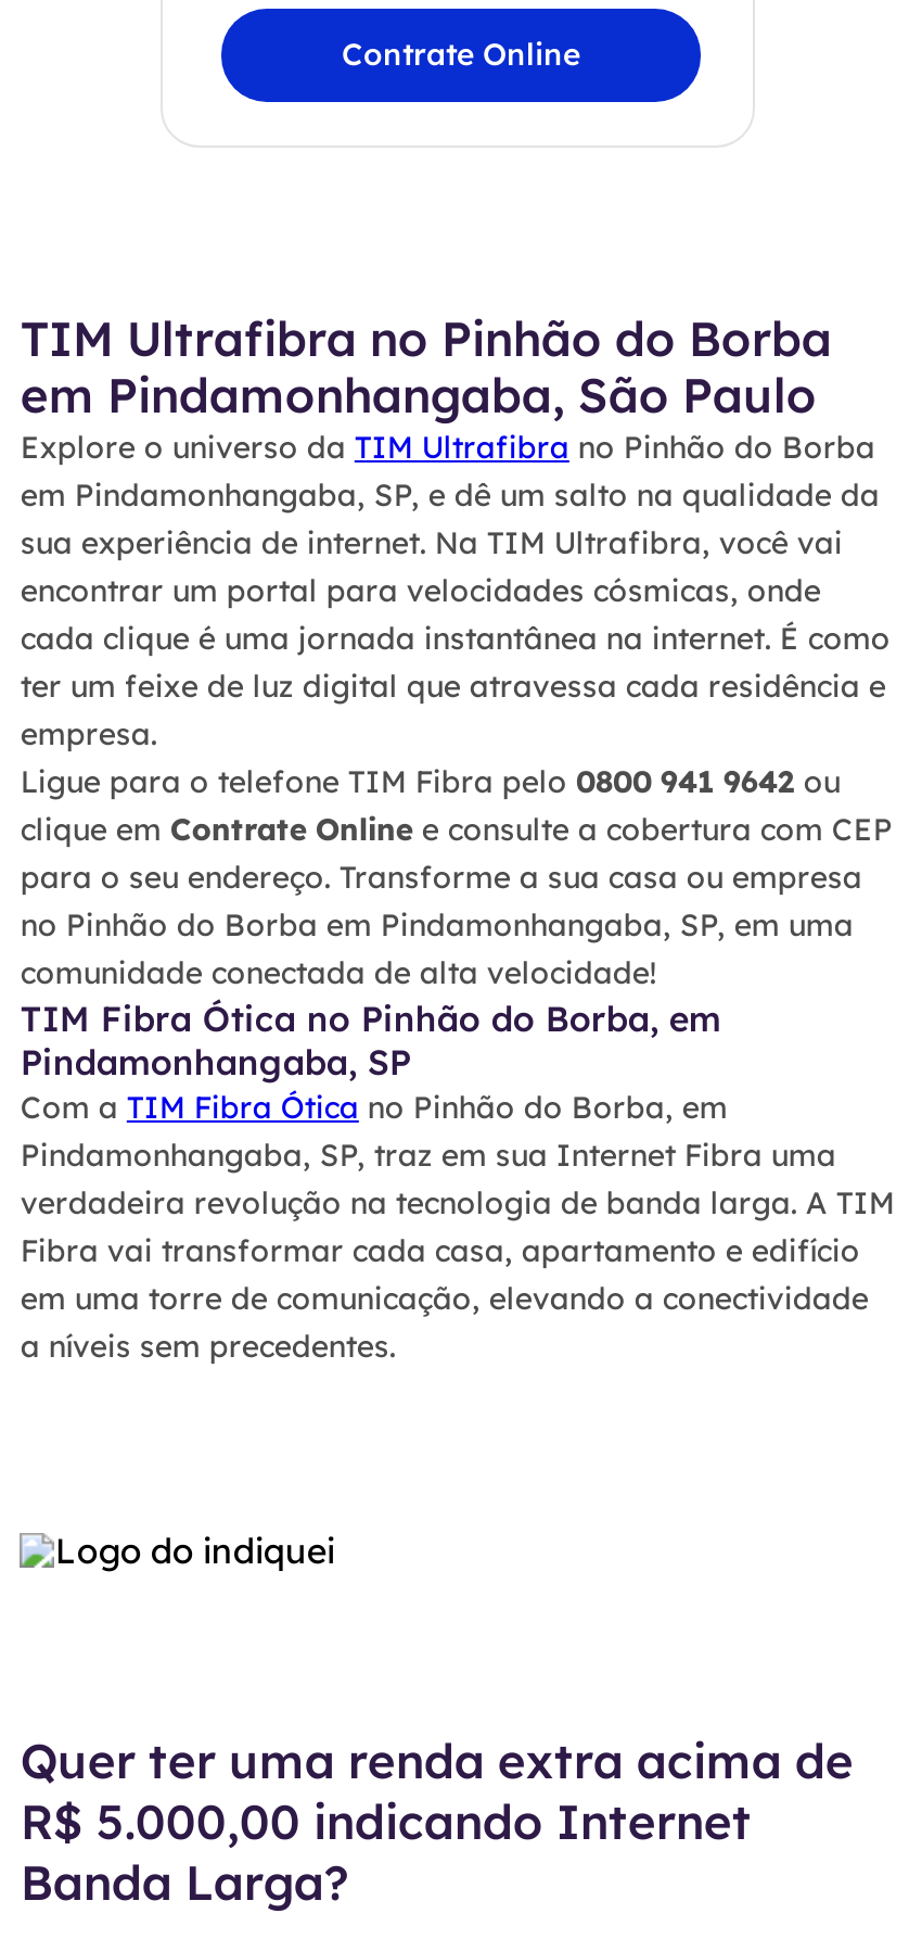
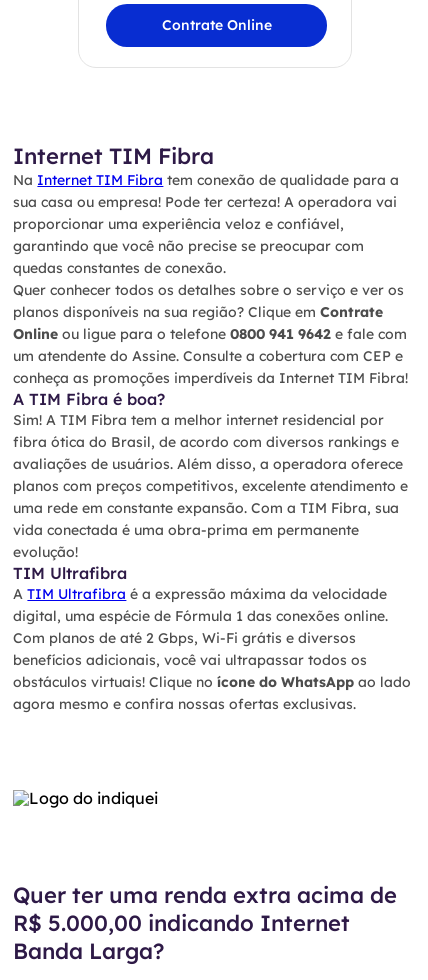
- TIM Ultrafibra no Pinhão do Borba
- em Pindamonhangaba, São Paulo
- Explore o universo da TIM Ultrafibra no Pinhão do Borba
- em Pindamonhangaba, SP, e dê um salto na qualidade da
- sua experiência de internet. Na TIM Ultrafibra, você vai
- encontrar um portal para velocidades cósmicas, onde
- cada clique é uma jornada instantânea na internet. É como
- ter um feixe de luz digital que atravessa cada residência e
- empresa.
- Ligue para o telefone TIM Fibra pelo 0800 941 9642 ou
- clique em Contrate Online e consulte a cobertura com CEP
- para o seu endereço. Transforme a sua casa ou empresa
- no Pinhão do Borba em Pindamonhangaba, SP, em uma
- comunidade conectada de alta velocidade!
- TIM Fibra Ótica no Pinhão do Borba, em
- Pindamonhangaba, SP
- Com a TIM Fibra Ótica no Pinhão do Borba, em
- Pindamonhangaba, SP, traz em sua Internet Fibra uma
- verdadeira revolução na tecnologia de banda larga. A TIM
- Fibra vai transformar cada casa, apartamento e edifício
- em uma torre de comunicação, elevando a conectividade
- a níveis sem precedentes.
+ Internet TIM Fibra
+ Na Internet TIM Fibra tem conexão de qualidade para a
+ sua casa ou empresa! Pode ter certeza! A operadora vai
+ proporcionar uma experiência veloz e confiável,
+ garantindo que você não precise se preocupar com
+ quedas constantes de conexão.
+ Quer conhecer todos os detalhes sobre o serviço e ver os
+ planos disponíveis na sua região? Clique em Contrate
+ Online ou ligue para o telefone 0800 941 9642 e fale com
+ um atendente do Assine. Consulte a cobertura com CEP e
+ conheça as promoções imperdíveis da Internet TIM Fibra!
+ A TIM Fibra é boa?
+ Sim! A TIM Fibra tem a melhor internet residencial por
+ fibra ótica do Brasil, de acordo com diversos rankings e
+ avaliações de usuários. Além disso, a operadora oferece
+ planos com preços competitivos, excelente atendimento e
+ uma rede em constante expansão. Com a TIM Fibra, sua
+ vida conectada é uma obra-prima em permanente
+ evolução!
+ TIM Ultrafibra
+ A TIM Ultrafibra é a expressão máxima da velocidade
+ digital, uma espécie de Fórmula 1 das conexões online.
+ Com planos de até 2 Gbps, Wi-Fi grátis e diversos
+ benefícios adicionais, você vai ultrapassar todos os
+ obstáculos virtuais! Clique no ícone do WhatsApp ao lado
+ agora mesmo e confira nossas ofertas exclusivas.
